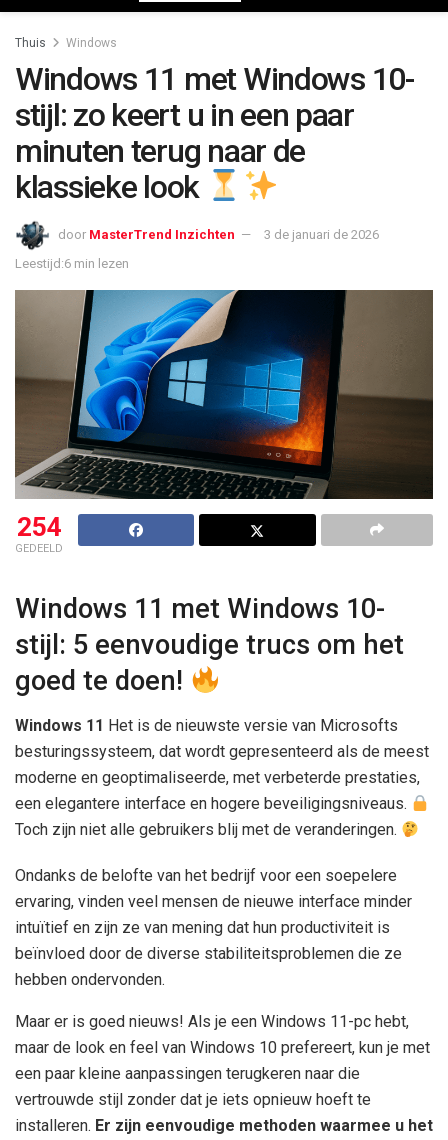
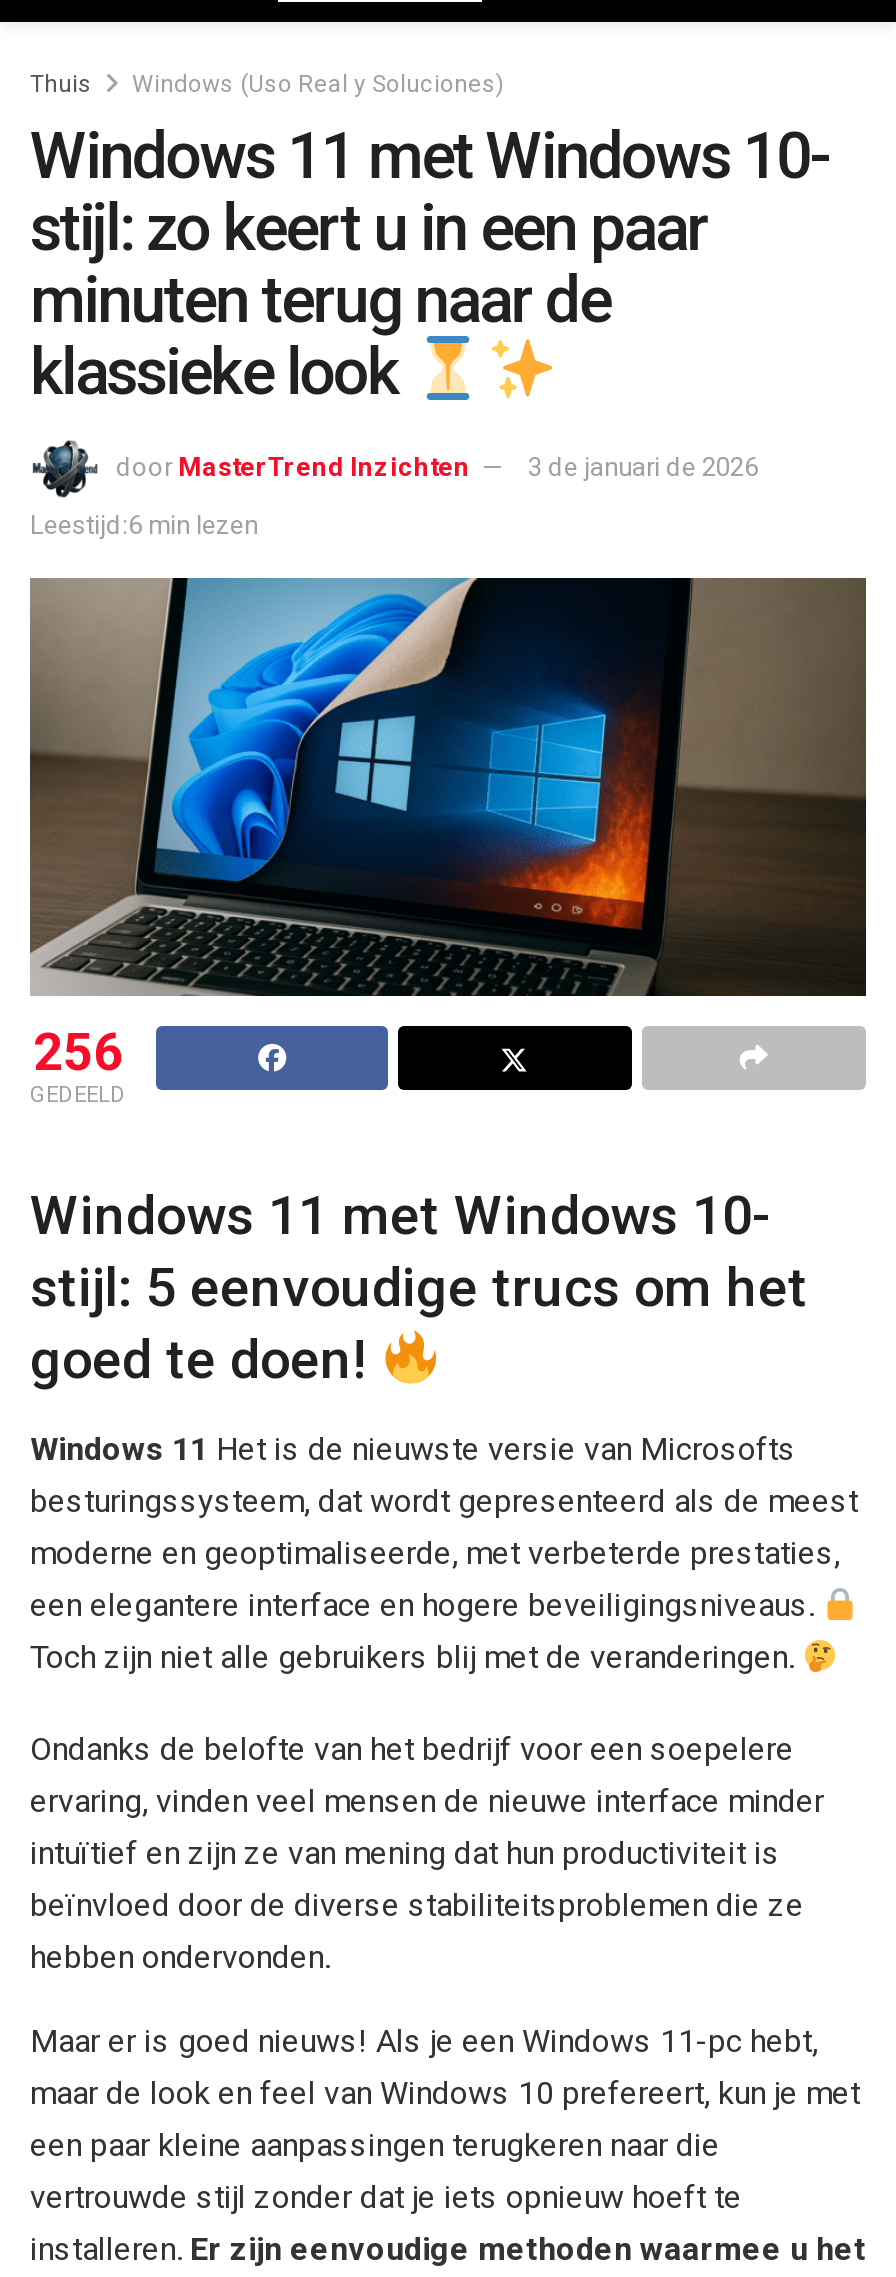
- Windows
+ Windows (Uso Real y Soluciones)

- 254
+ 256
